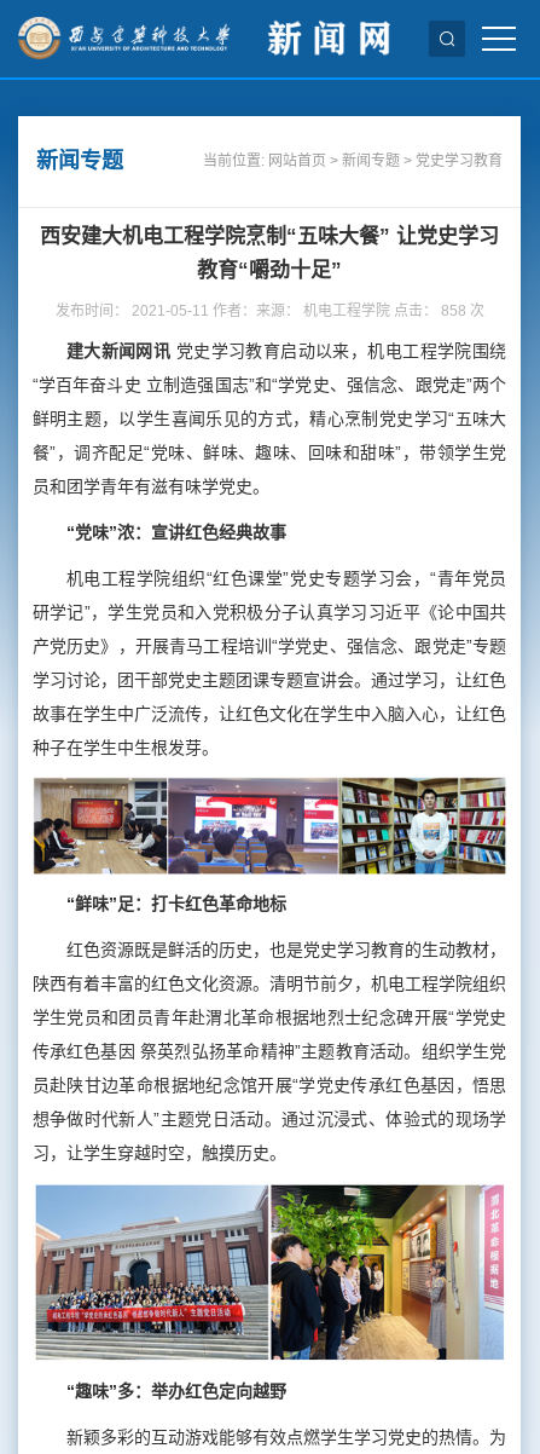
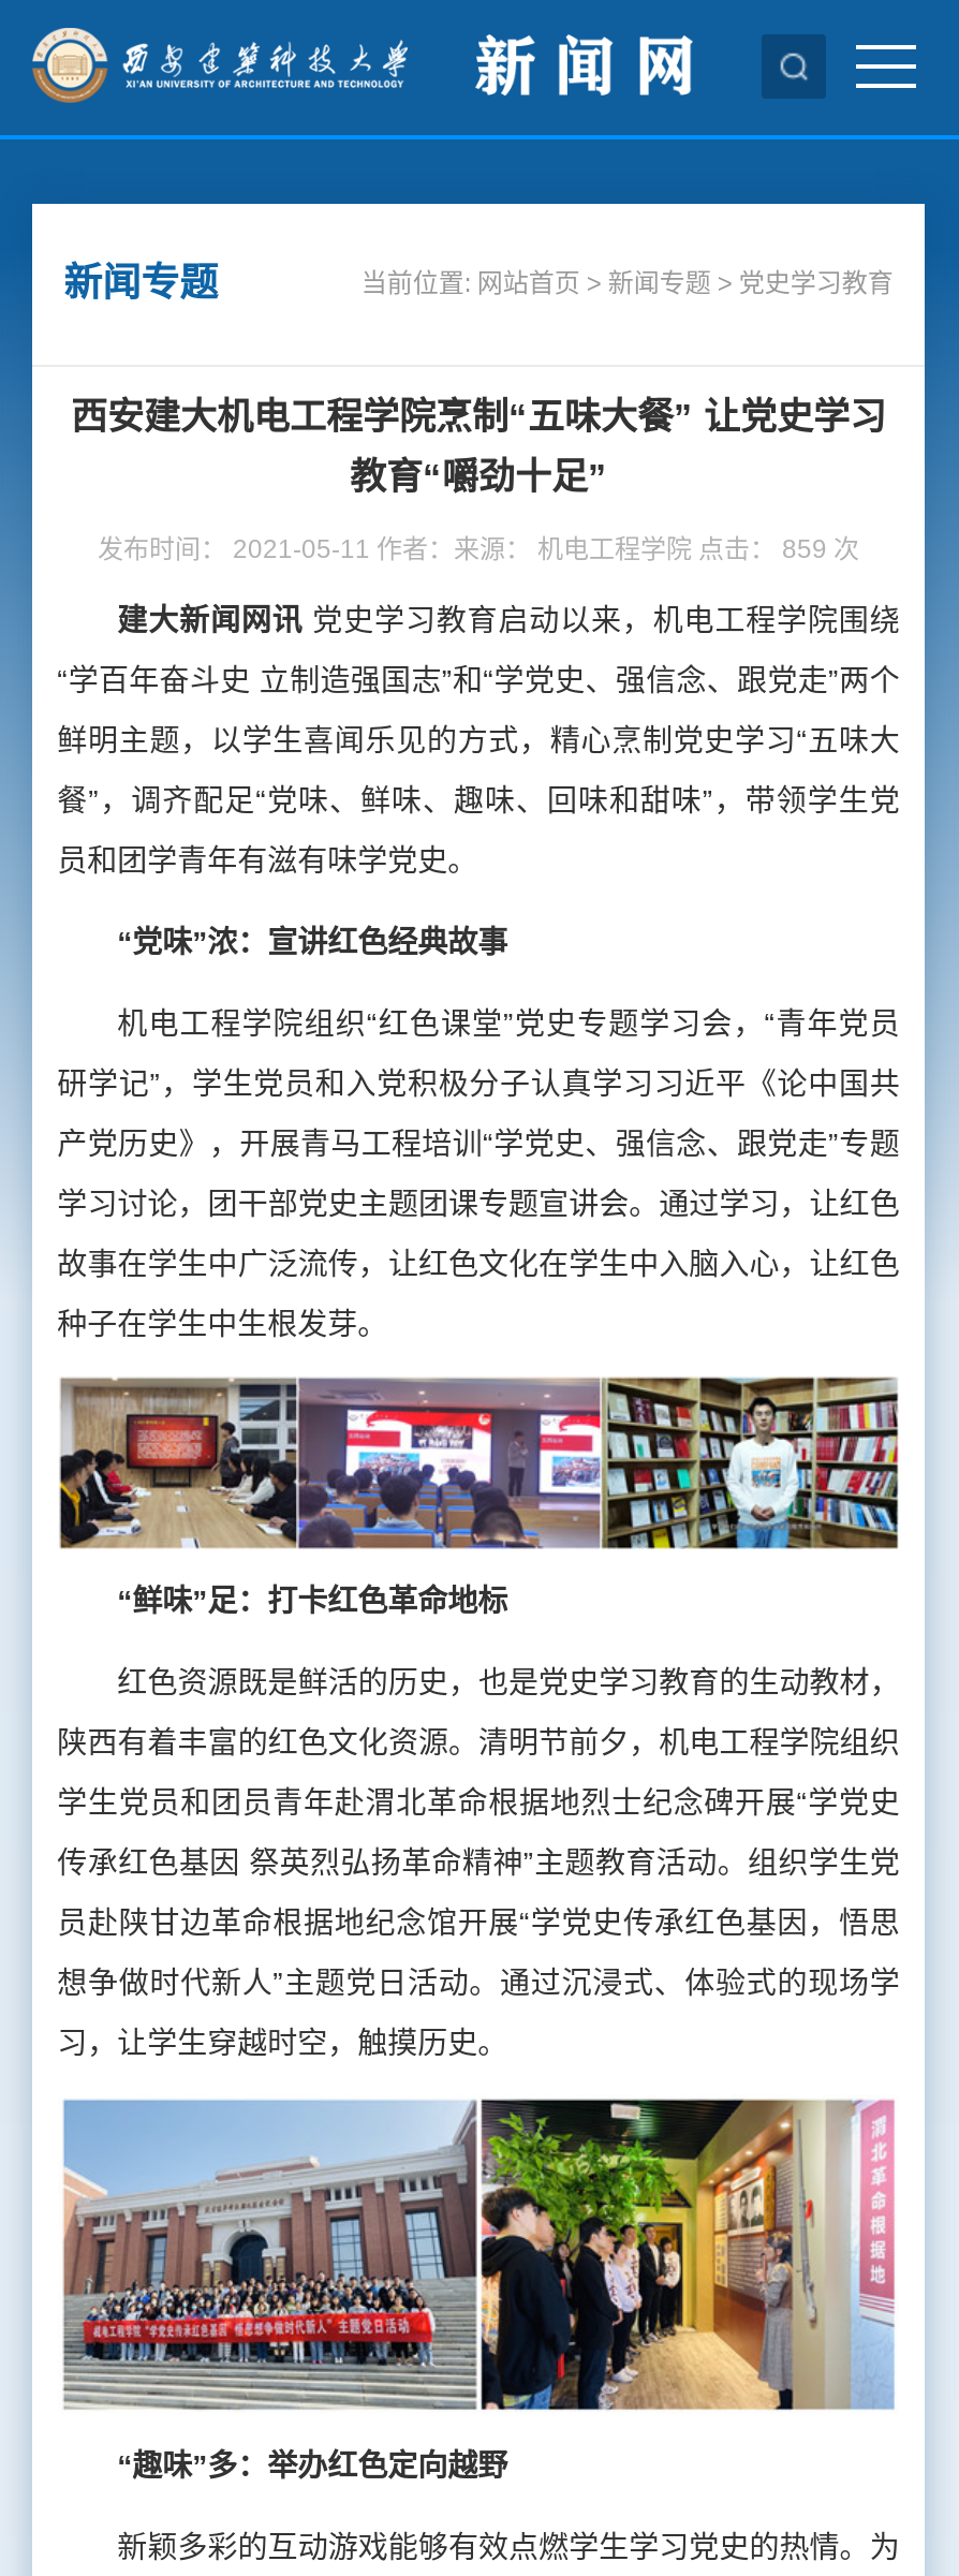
- 发布时间： 2021-05-11 作者：来源： 机电工程学院 点击：858次
+ 发布时间： 2021-05-11 作者：来源： 机电工程学院 点击：859次
